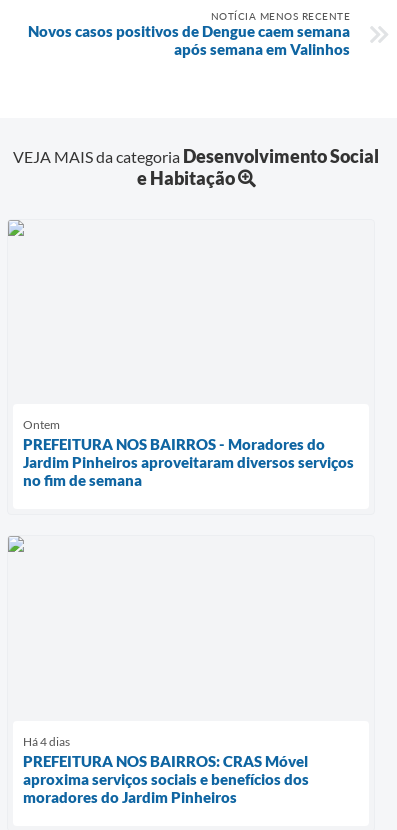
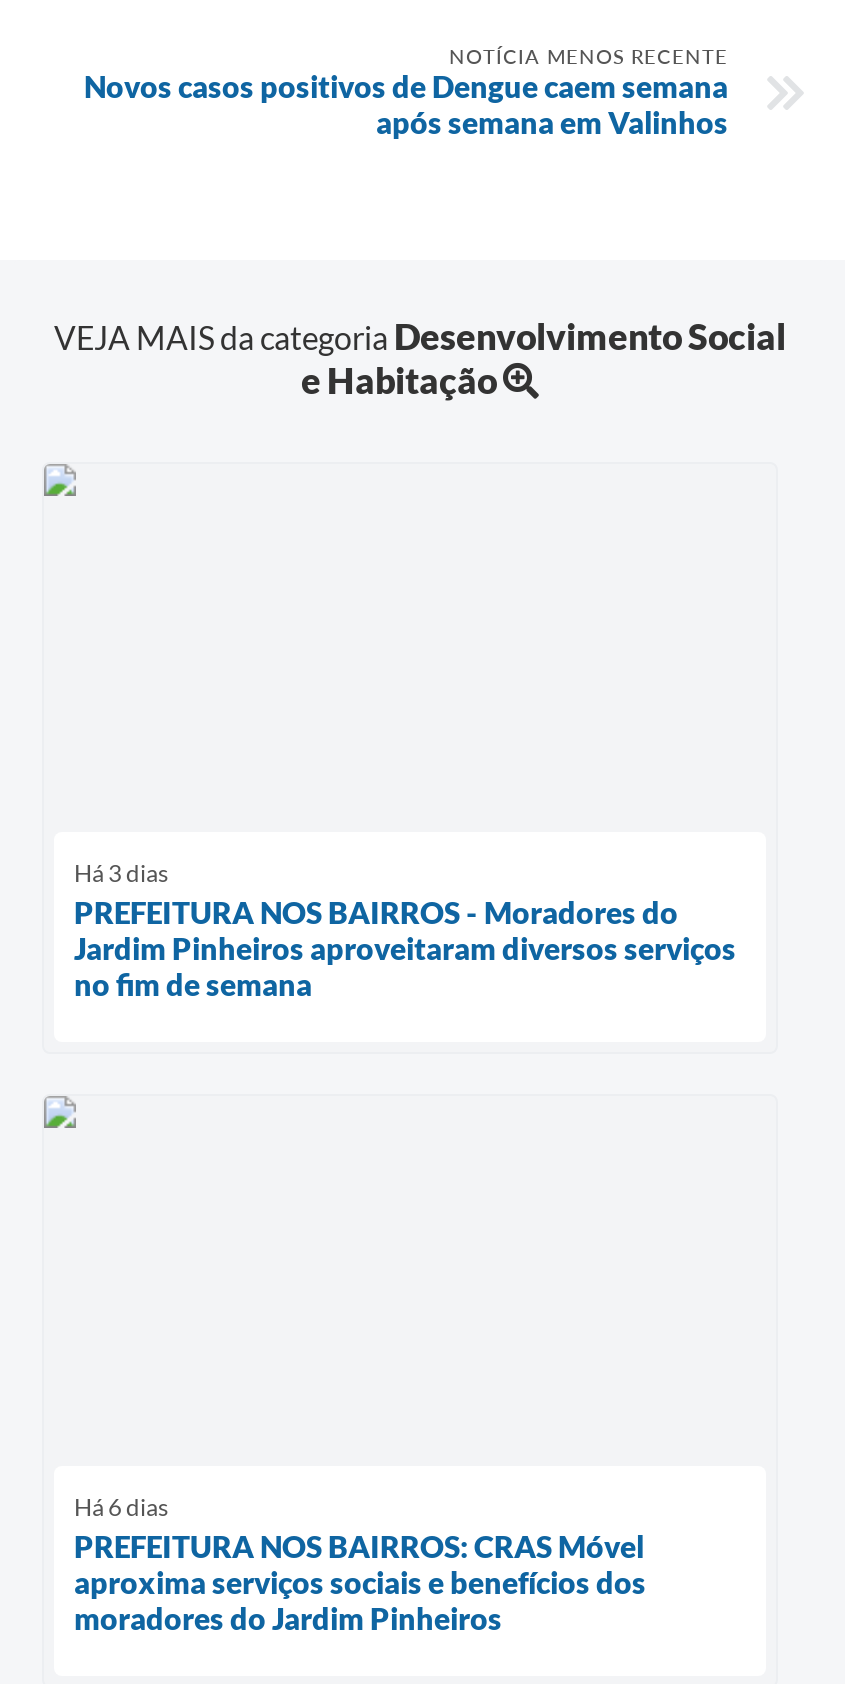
- Ontem
+ Há 3 dias

- Há 4 dias
+ Há 6 dias
